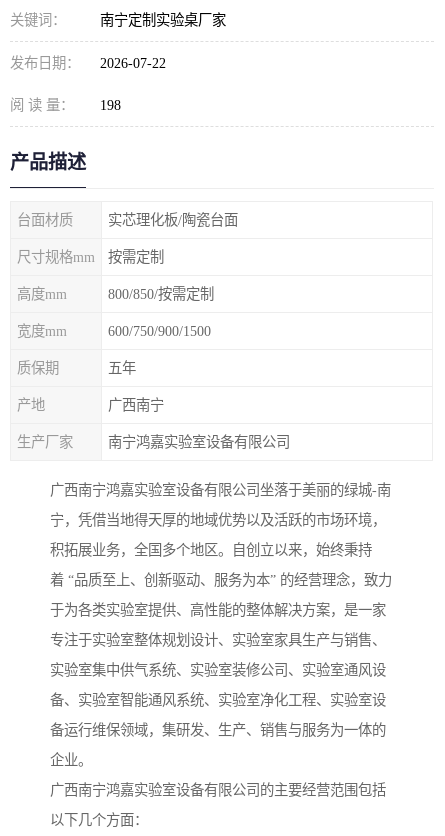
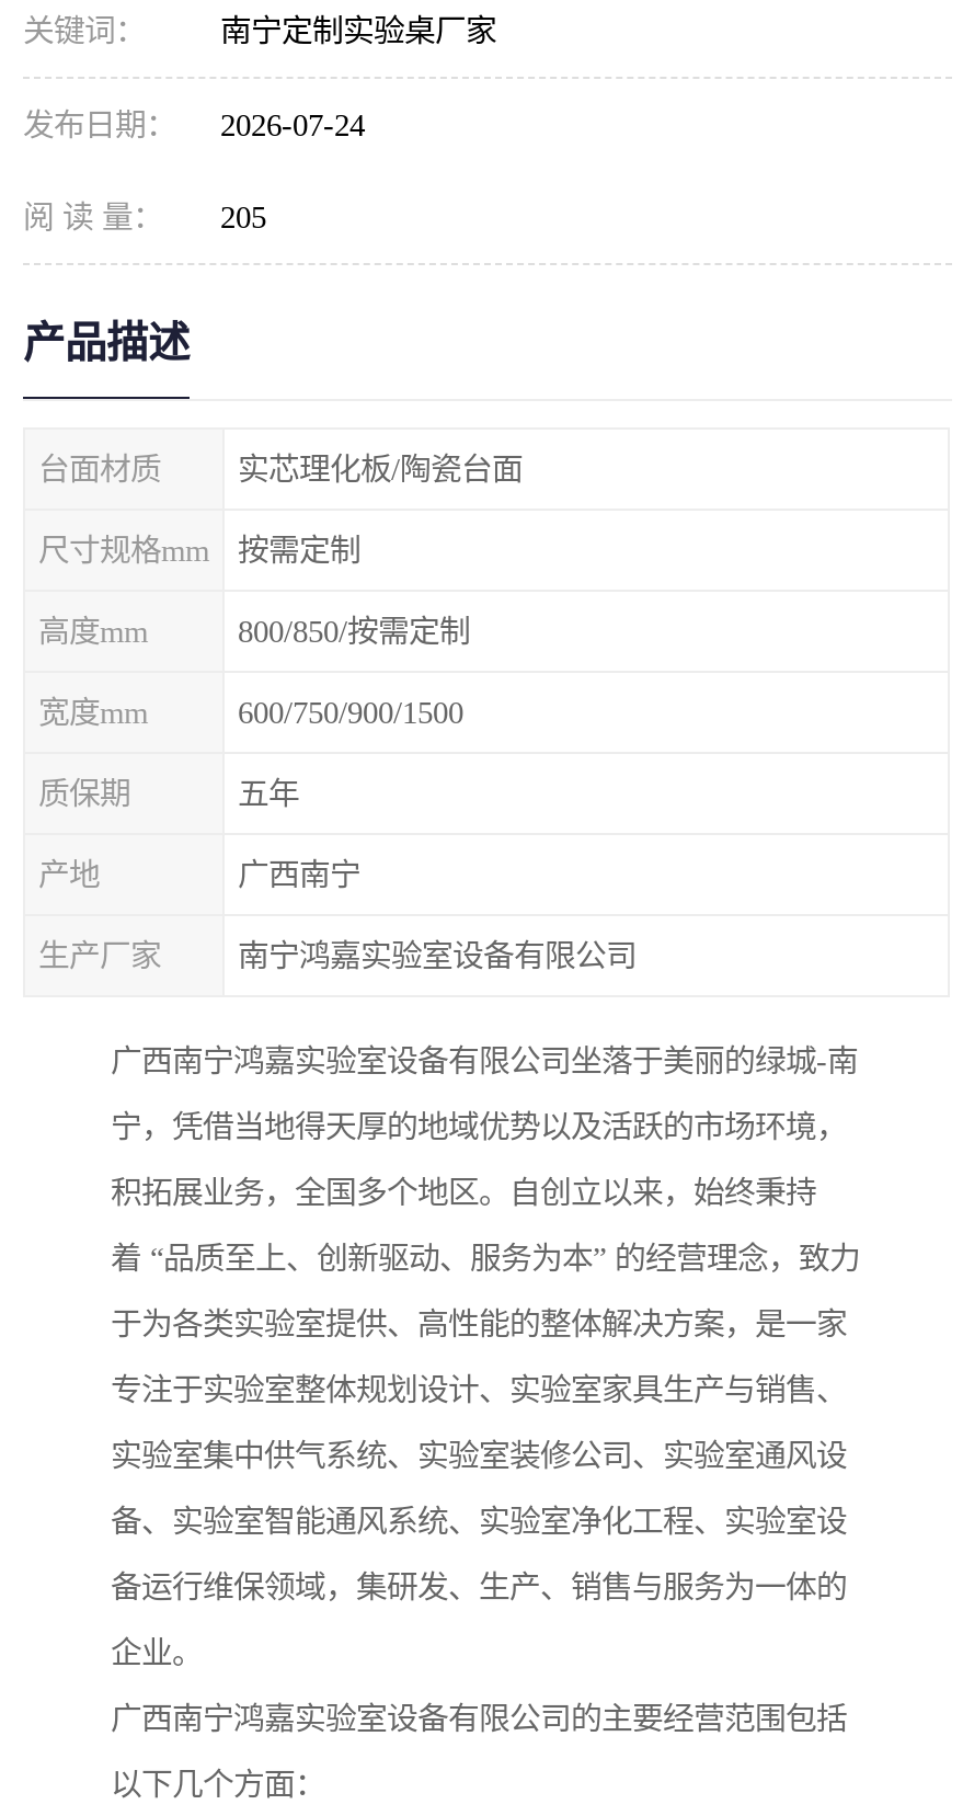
- 发布日期： 2026-07-22
+ 发布日期： 2026-07-24

- 阅 读 量： 198
+ 阅 读 量： 205
